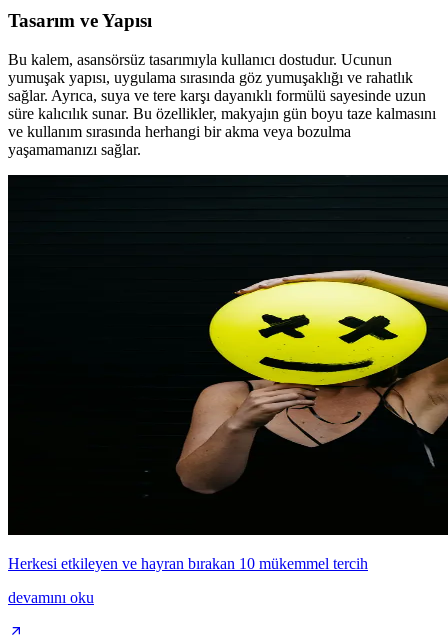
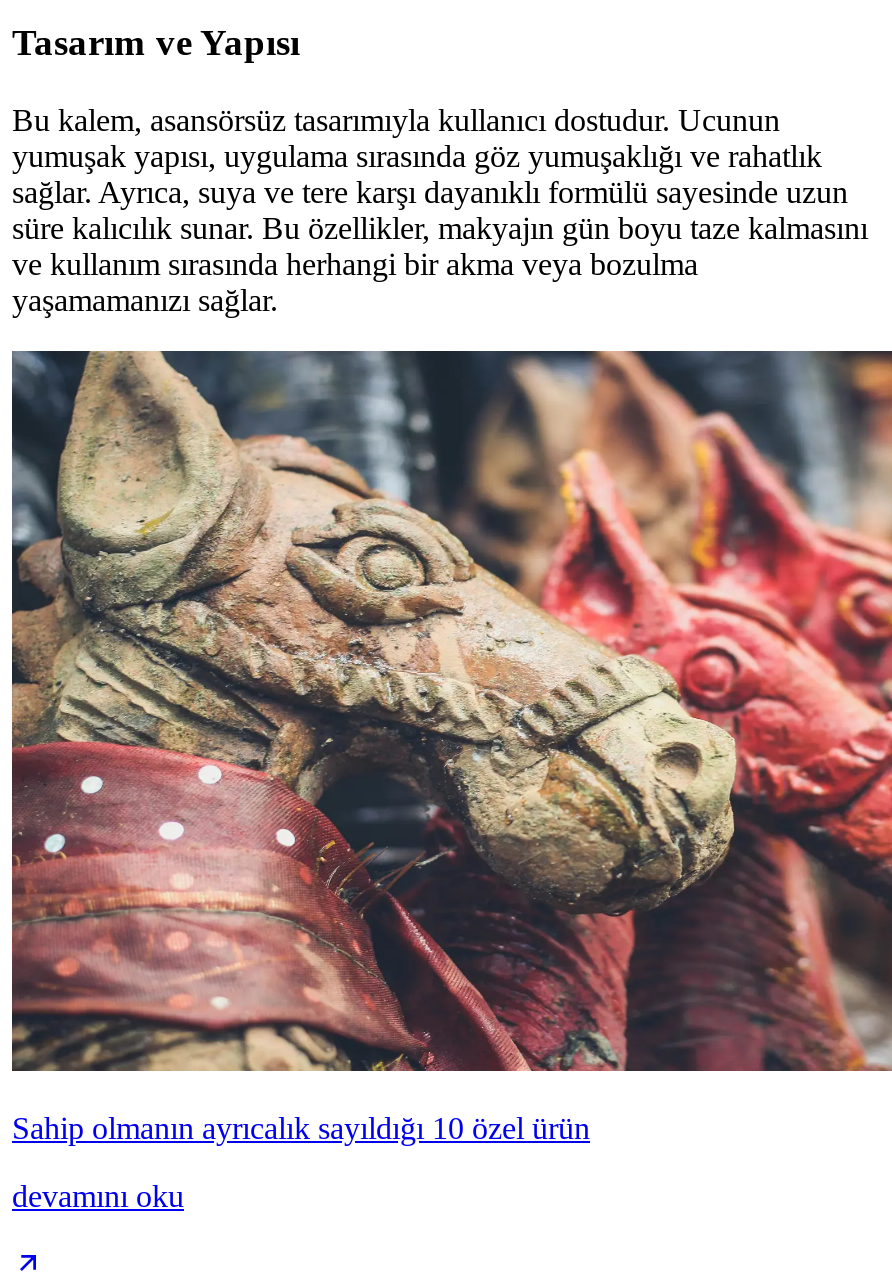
- [image]
- Herkesi etkileyen ve hayran bırakan 10 mükemmel tercih
+ [image]
+ Sahip olmanın ayrıcalık sayıldığı 10 özel ürün
